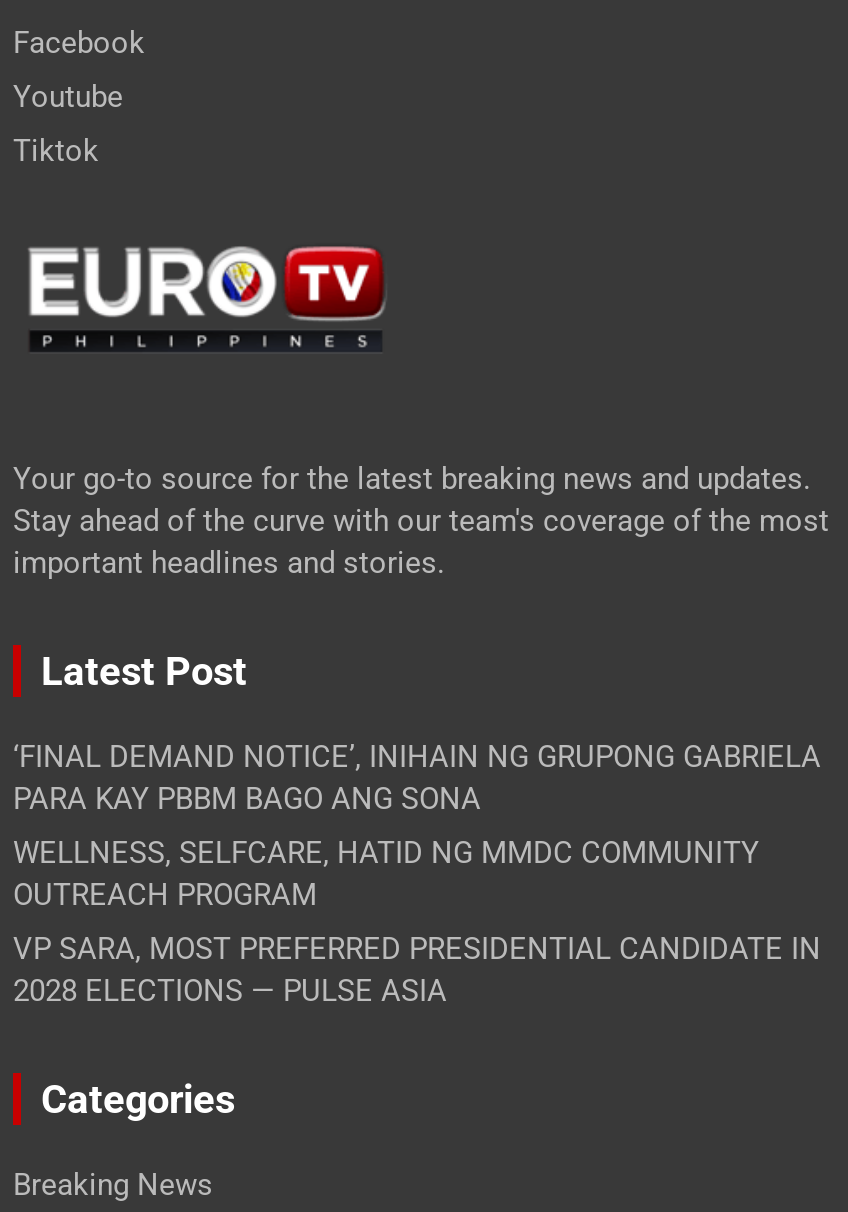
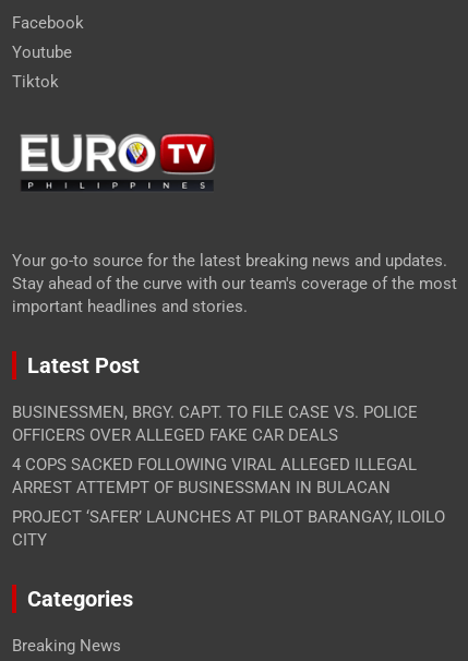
- ‘FINAL DEMAND NOTICE’, INIHAIN NG GRUPONG GABRIELA
- PARA KAY PBBM BAGO ANG SONA
+ BUSINESSMEN, BRGY. CAPT. TO FILE CASE VS. POLICE
+ OFFICERS OVER ALLEGED FAKE CAR DEALS

- WELLNESS, SELFCARE, HATID NG MMDC COMMUNITY
- OUTREACH PROGRAM
+ 4 COPS SACKED FOLLOWING VIRAL ALLEGED ILLEGAL
+ ARREST ATTEMPT OF BUSINESSMAN IN BULACAN

- VP SARA, MOST PREFERRED PRESIDENTIAL CANDIDATE IN
- 2028 ELECTIONS — PULSE ASIA
+ PROJECT ‘SAFER’ LAUNCHES AT PILOT BARANGAY, ILOILO
+ CITY
